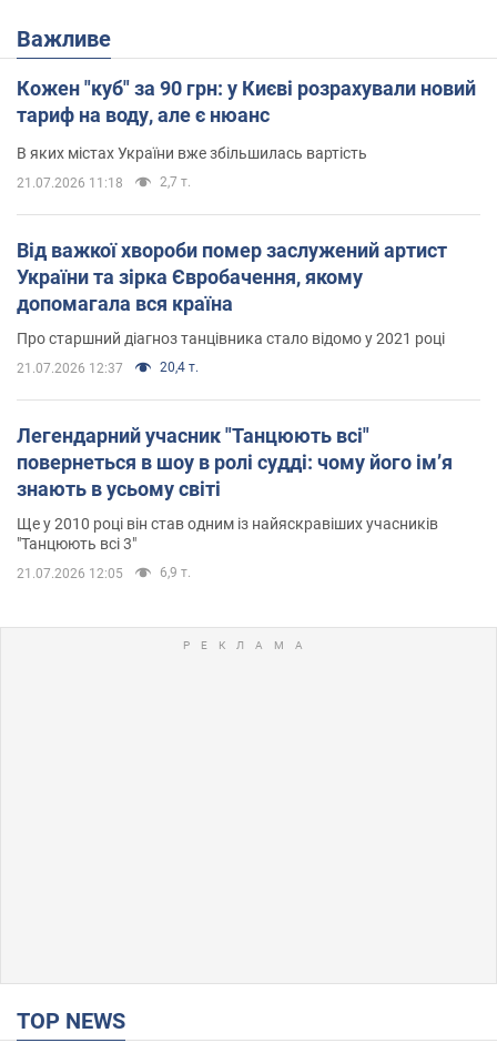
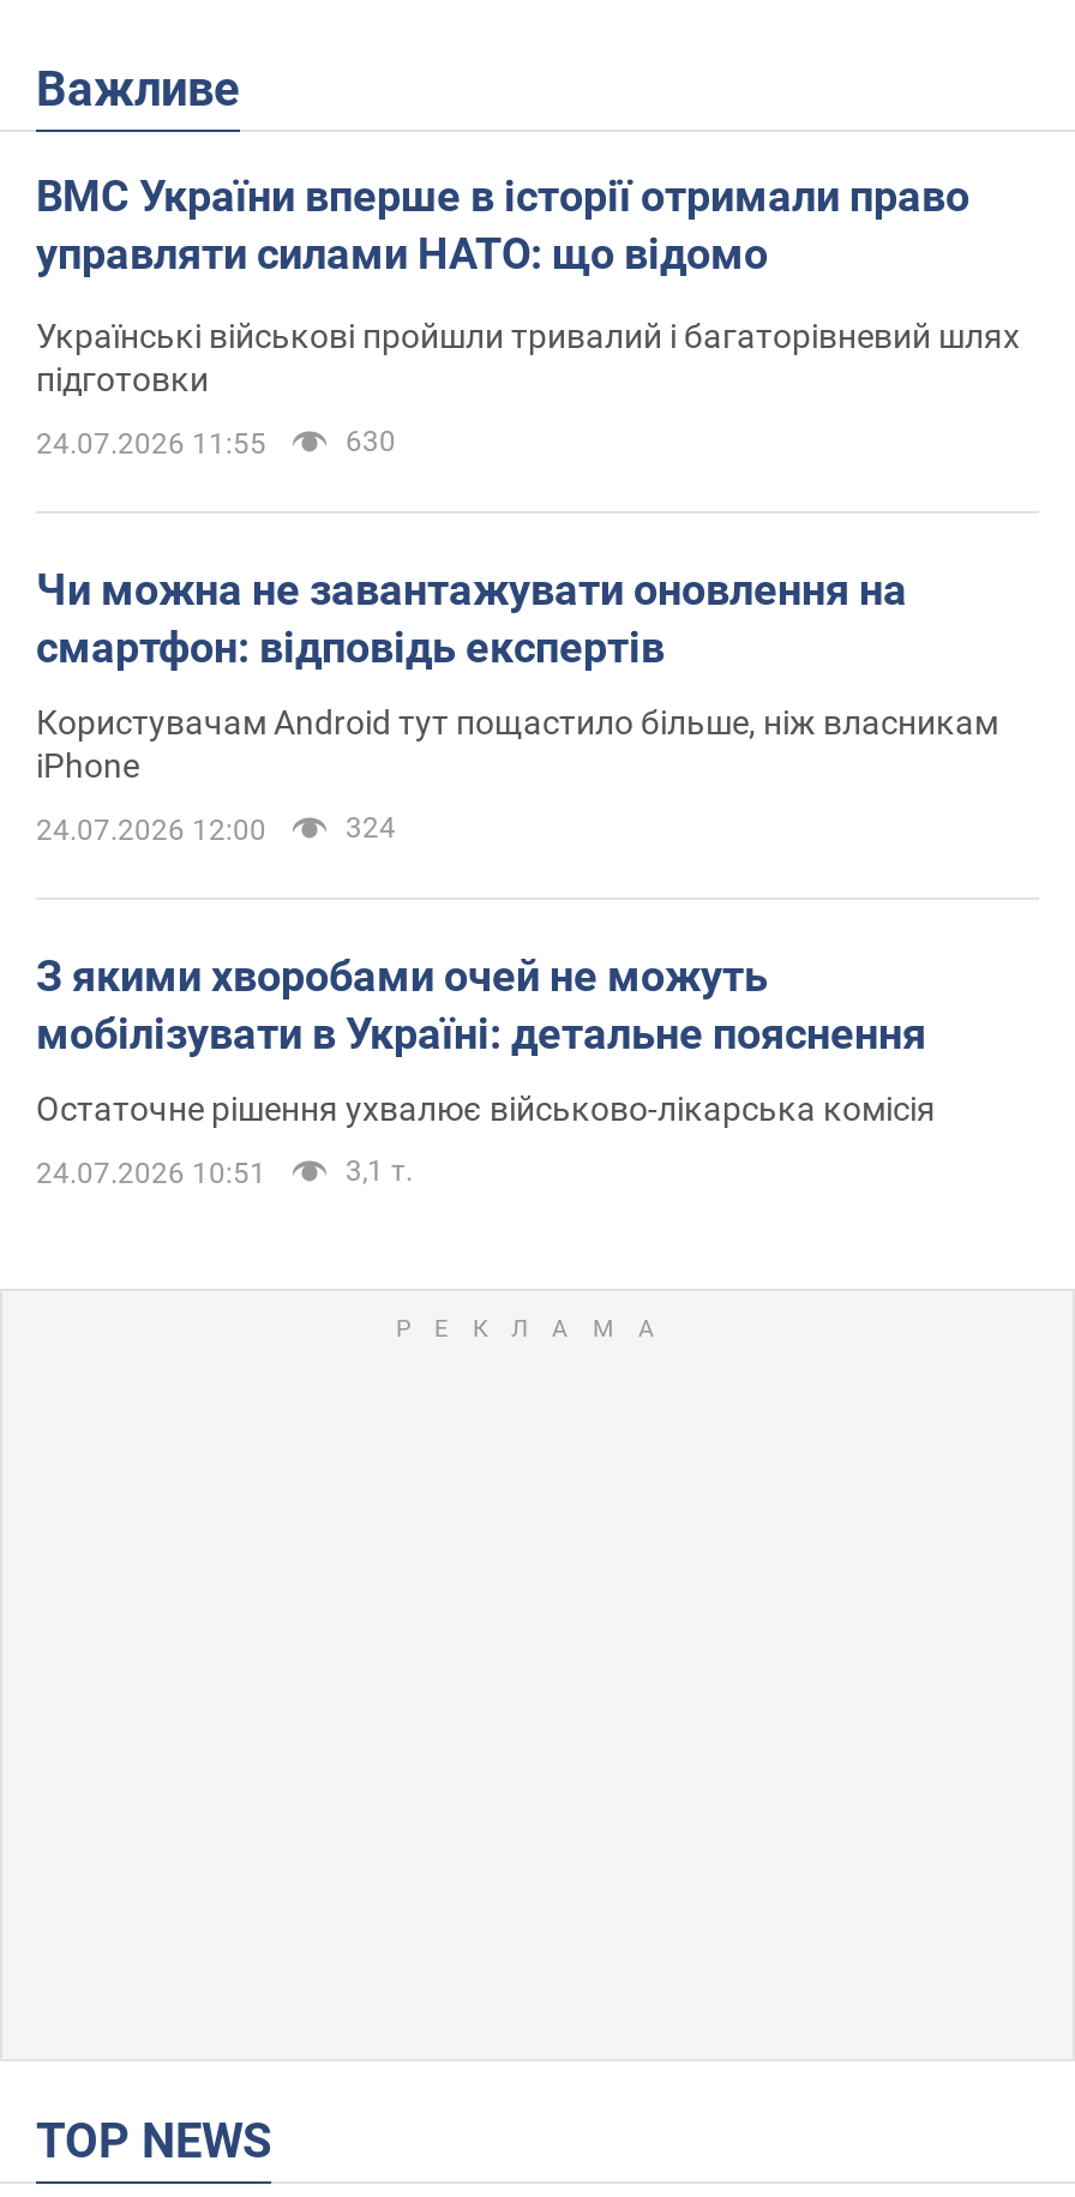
- Кожен "куб" за 90 грн: у Києві розрахували новий
- тариф на воду, але є нюанс
+ ВМС України вперше в історії отримали право
+ управляти силами НАТО: що відомо

- В яких містах України вже збільшилась вартість
+ Українські військові пройшли тривалий і багаторівневий шлях
+ підготовки

- 21.07.2026 11:18
- 2,7 т.
+ 24.07.2026 11:55
+ 630

- Від важкої хвороби помер заслужений артист
- України та зірка Євробачення, якому
- допомагала вся країна
+ Чи можна не завантажувати оновлення на
+ смартфон: відповідь експертів

- Про старшний діагноз танцівника стало відомо у 2021 році
+ Користувачам Android тут пощастило більше, ніж власникам
+ iPhone

- 21.07.2026 12:37
- 20,4 т.
+ 24.07.2026 12:00
+ 324

- Легендарний учасник "Танцюють всі"
- повернеться в шоу в ролі судді: чому його імʼя
- знають в усьому світі
+ З якими хворобами очей не можуть
+ мобілізувати в Україні: детальне пояснення

- Ще у 2010 році він став одним із найяскравіших учасників
- "Танцюють всі 3"
+ Остаточне рішення ухвалює військово-лікарська комісія

- 21.07.2026 12:05
- 6,9 т.
+ 24.07.2026 10:51
+ 3,1 т.
